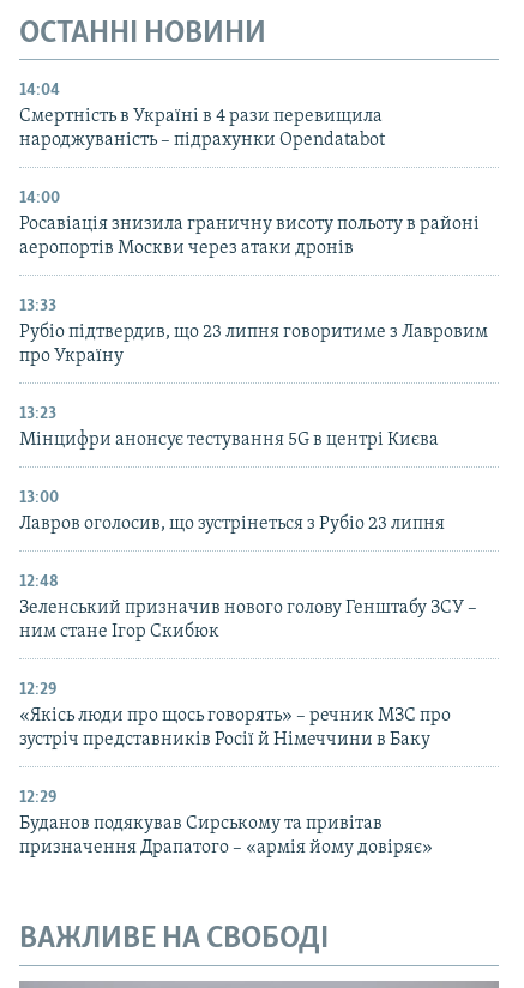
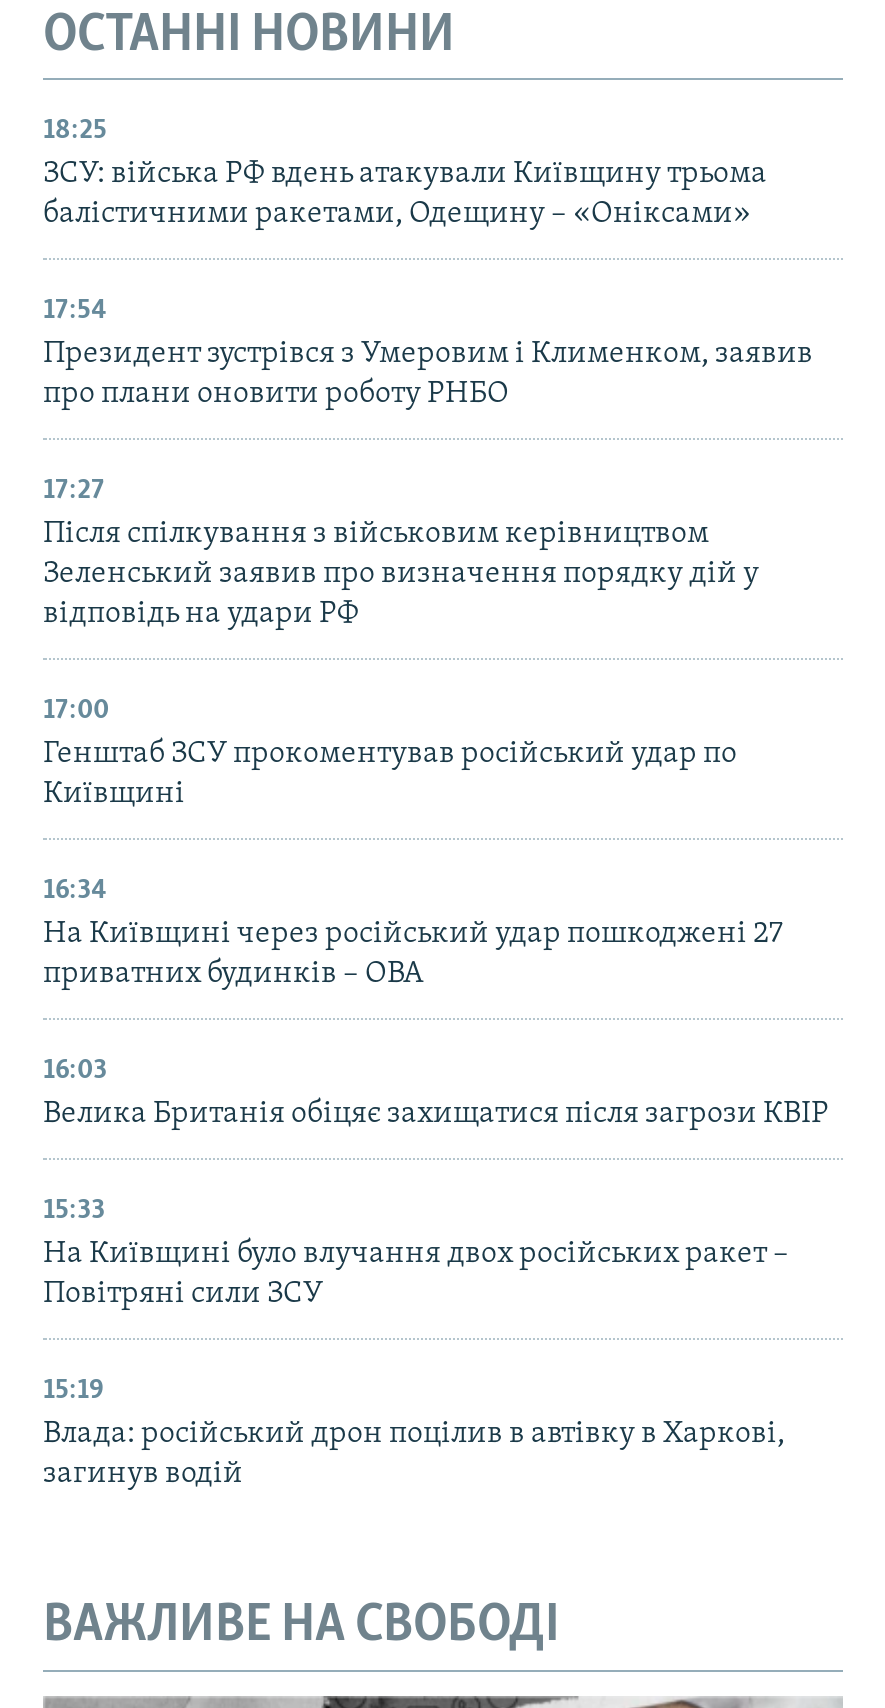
- 14:04
- Смертність в Україні в 4 рази перевищила
- народжуваність – підрахунки Opendatabot
+ 18:25
+ ЗСУ: війська РФ вдень атакували Київщину трьома
+ балістичними ракетами, Одещину – «Оніксами»

- 14:00
- Росавіація знизила граничну висоту польоту в районі
- аеропортів Москви через атаки дронів
+ 17:54
+ Президент зустрівся з Умеровим і Клименком, заявив
+ про плани оновити роботу РНБО

- 13:33
- Рубіо підтвердив, що 23 липня говоритиме з Лавровим
- про Україну
+ 17:27
+ Після спілкування з військовим керівництвом
+ Зеленський заявив про визначення порядку дій у
+ відповідь на удари РФ

- 13:23
- Мінцифри анонсує тестування 5G в центрі Києва
+ 17:00
+ Генштаб ЗСУ прокоментував російський удар по
+ Київщині

- 13:00
- Лавров оголосив, що зустрінеться з Рубіо 23 липня
+ 16:34
+ На Київщині через російський удар пошкоджені 27
+ приватних будинків – ОВА

- 12:48
- Зеленський призначив нового голову Генштабу ЗСУ –
- ним стане Ігор Скибюк
+ 16:03
+ Велика Британія обіцяє захищатися після загрози КВІР

- 12:29
- «Якісь люди про щось говорять» – речник МЗС про
- зустріч представників Росії й Німеччини в Баку
+ 15:33
+ На Київщині було влучання двох російських ракет –
+ Повітряні сили ЗСУ

- 12:29
- Буданов подякував Сирському та привітав
- призначення Драпатого – «армія йому довіряє»
+ 15:19
+ Влада: російський дрон поцілив в автівку в Харкові,
+ загинув водій
